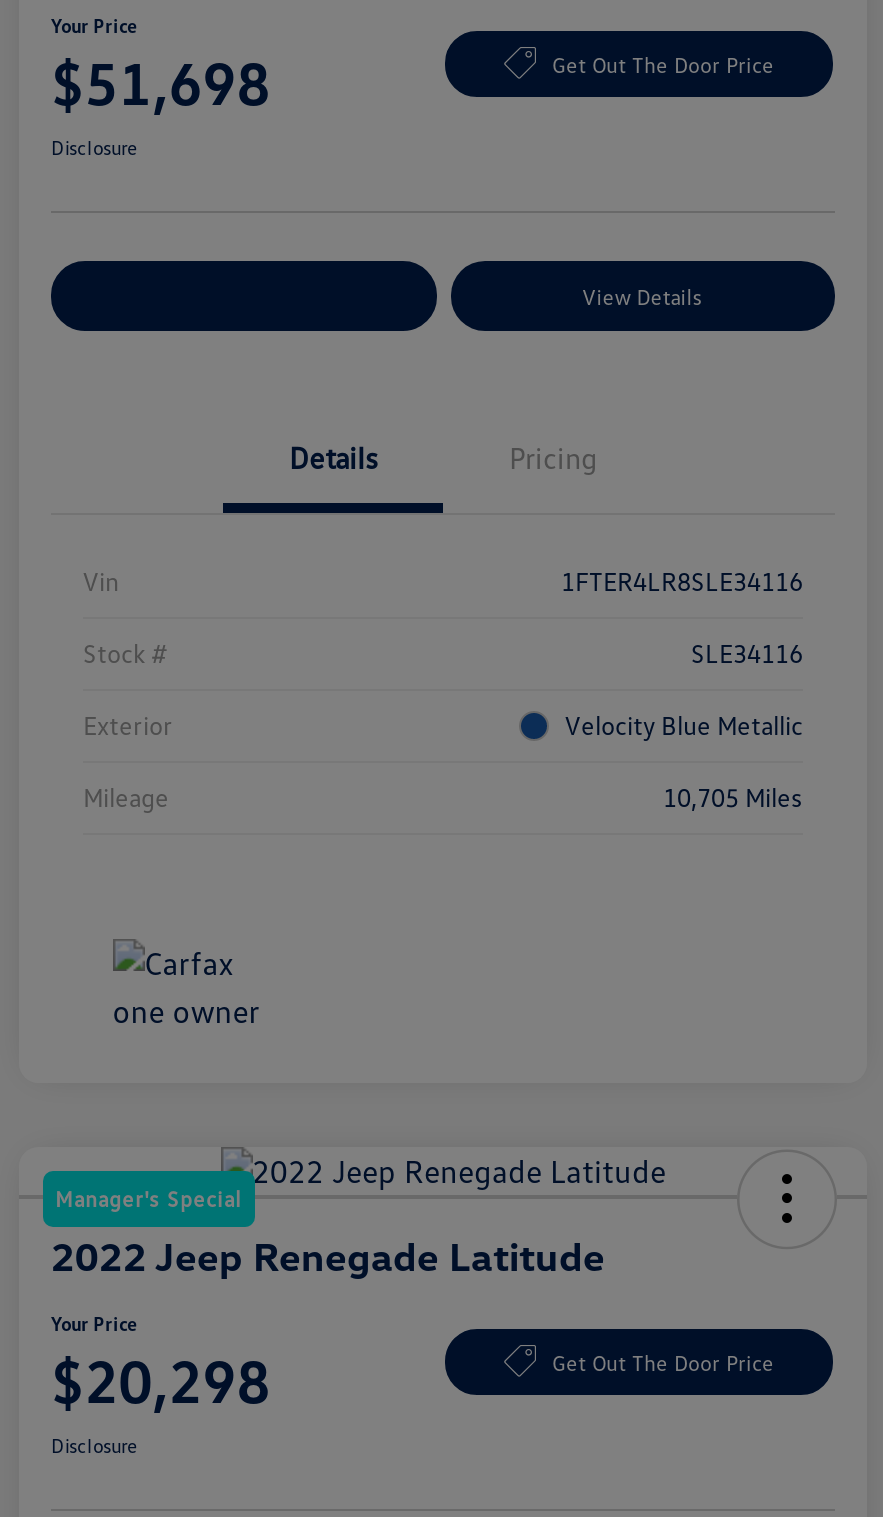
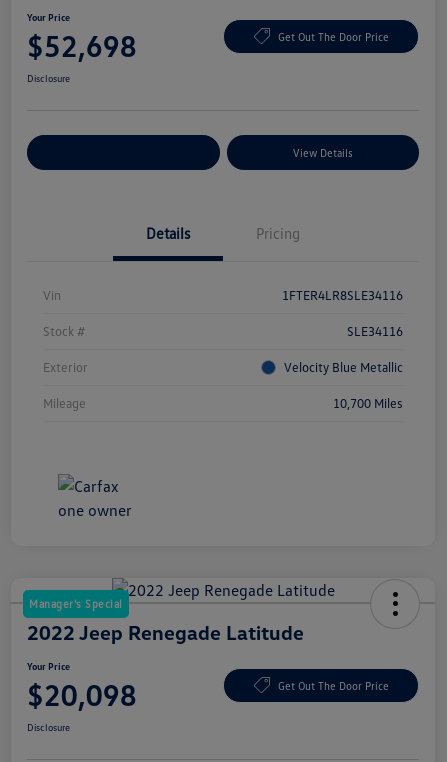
- $51,698
+ $52,698

- 10,705 Miles
+ 10,700 Miles

- $20,298
+ $20,098
